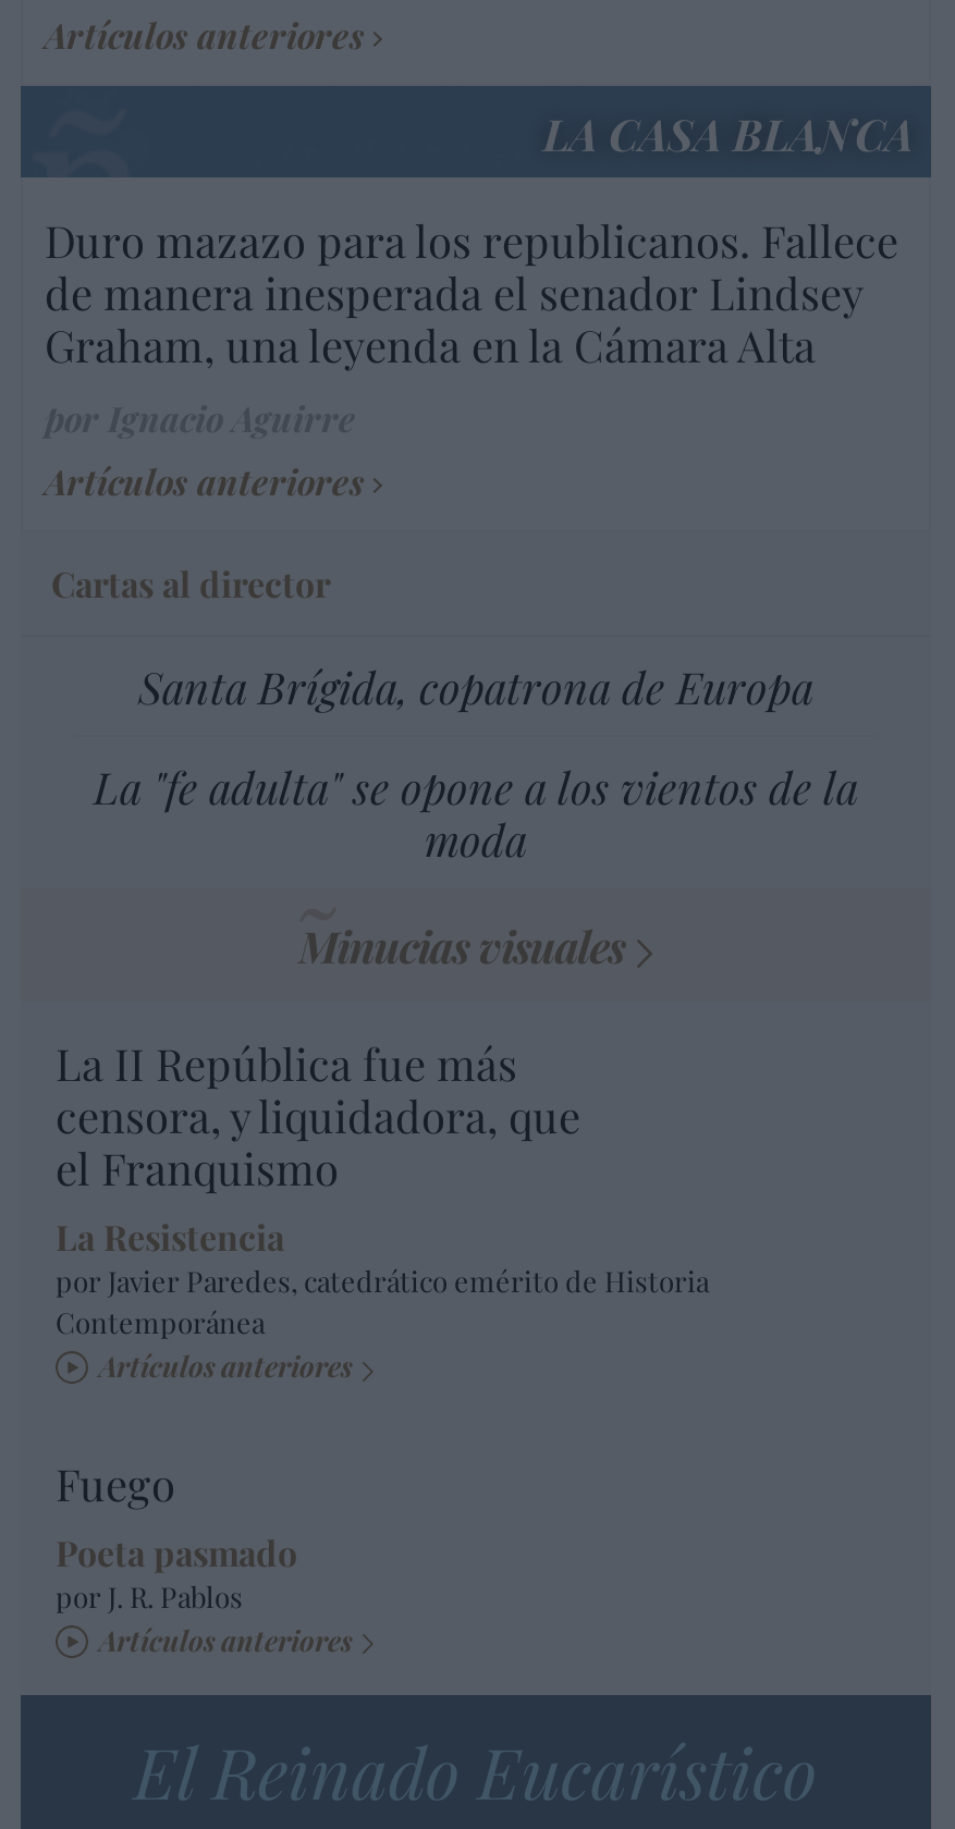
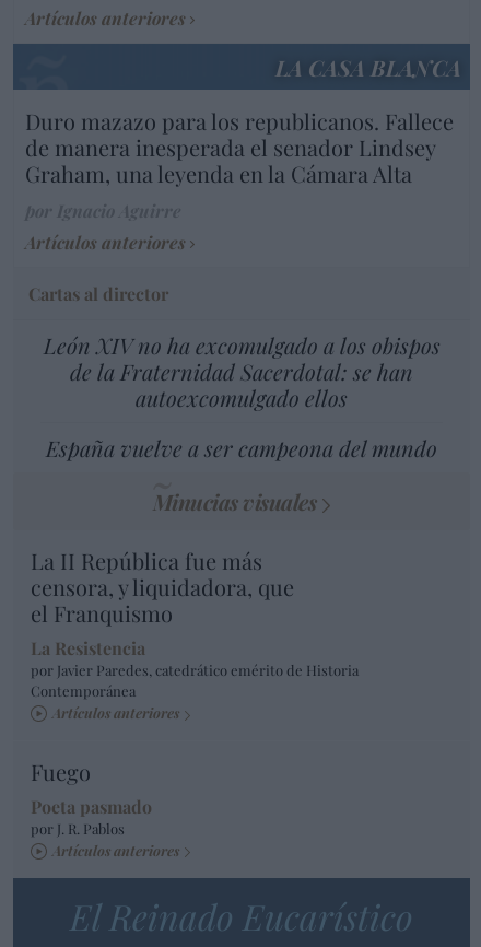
- Santa Brígida, copatrona de Europa
+ León XIV no ha excomulgado a los obispos
+ de la Fraternidad Sacerdotal: se han
+ autoexcomulgado ellos

- La "fe adulta" se opone a los vientos de la
- moda
+ España vuelve a ser campeona del mundo
